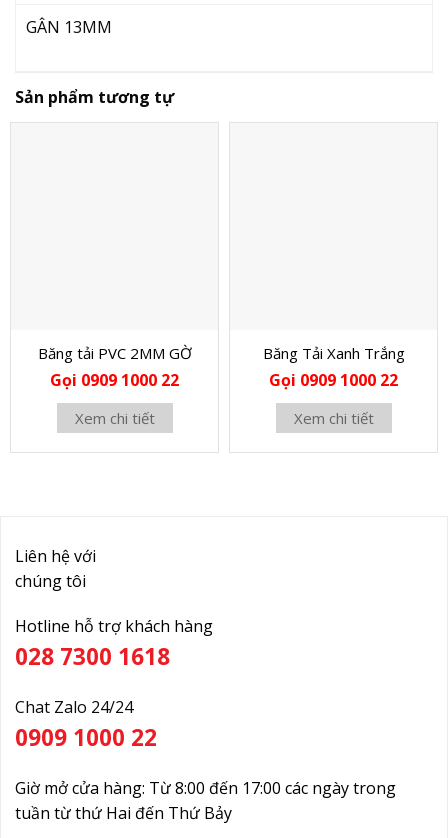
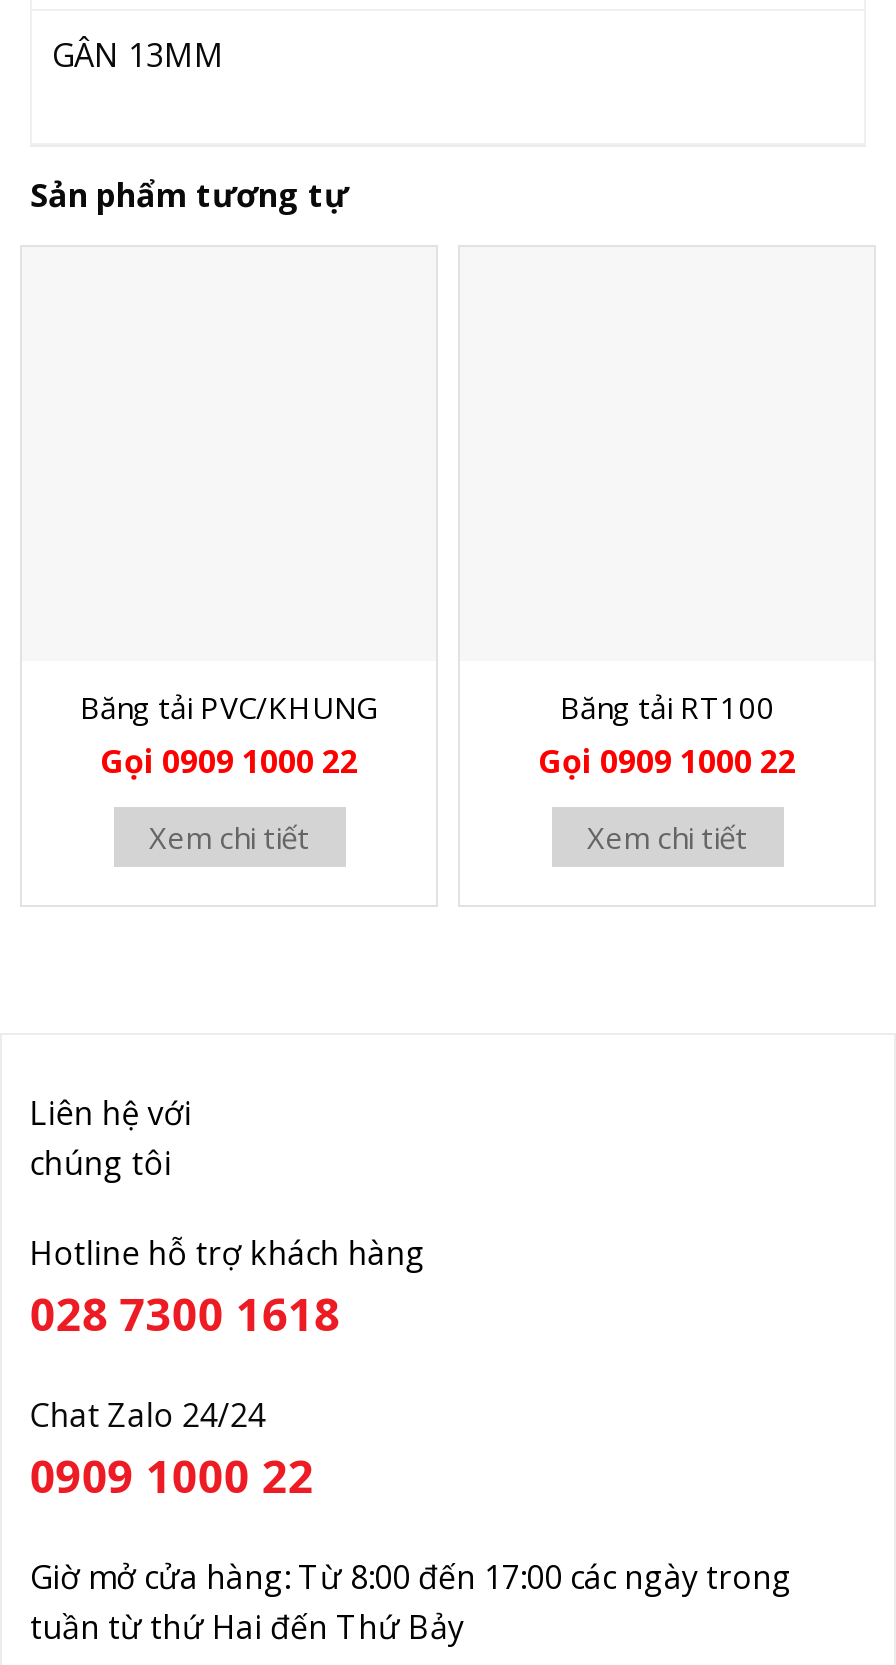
- Băng tải PVC 2MM GỜ
+ Băng tải PVC/KHUNG

- Băng Tải Xanh Trắng
+ Băng tải RT100
